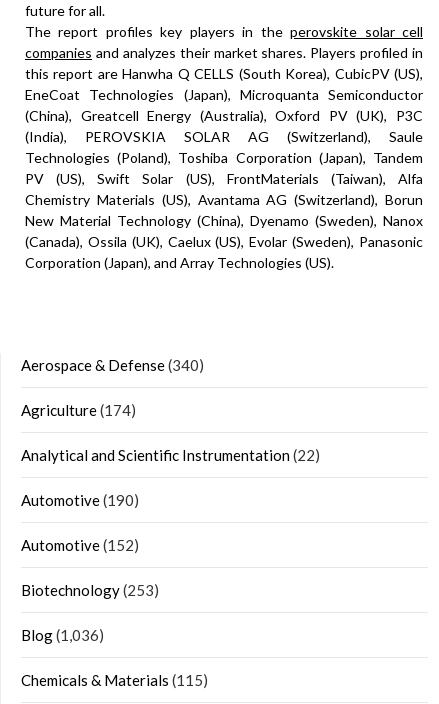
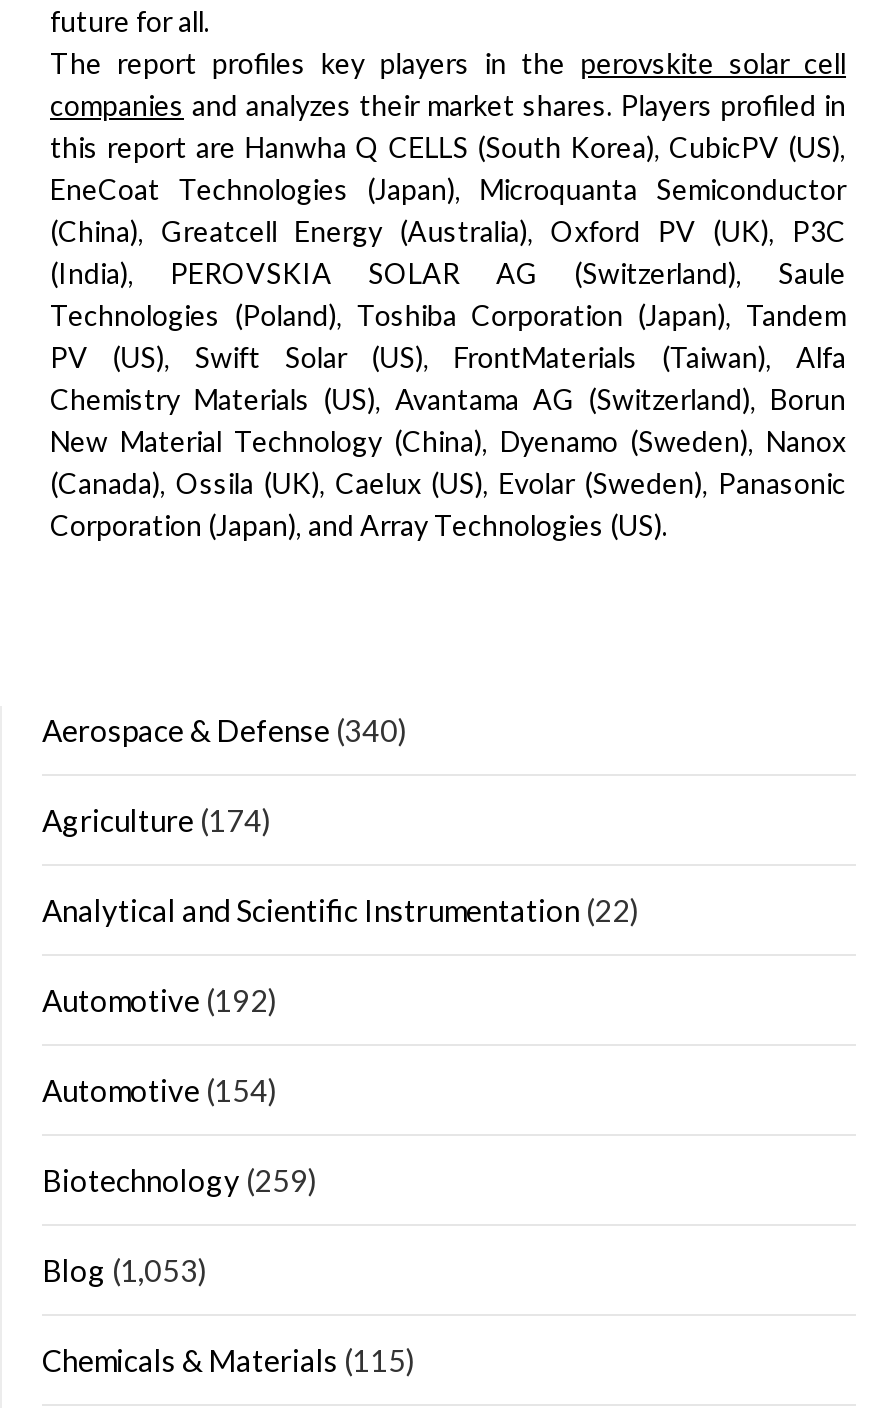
- Automotive (190)
+ Automotive (192)

- Automotive (152)
+ Automotive (154)

- Biotechnology (253)
+ Biotechnology (259)

- Blog (1,036)
+ Blog (1,053)
